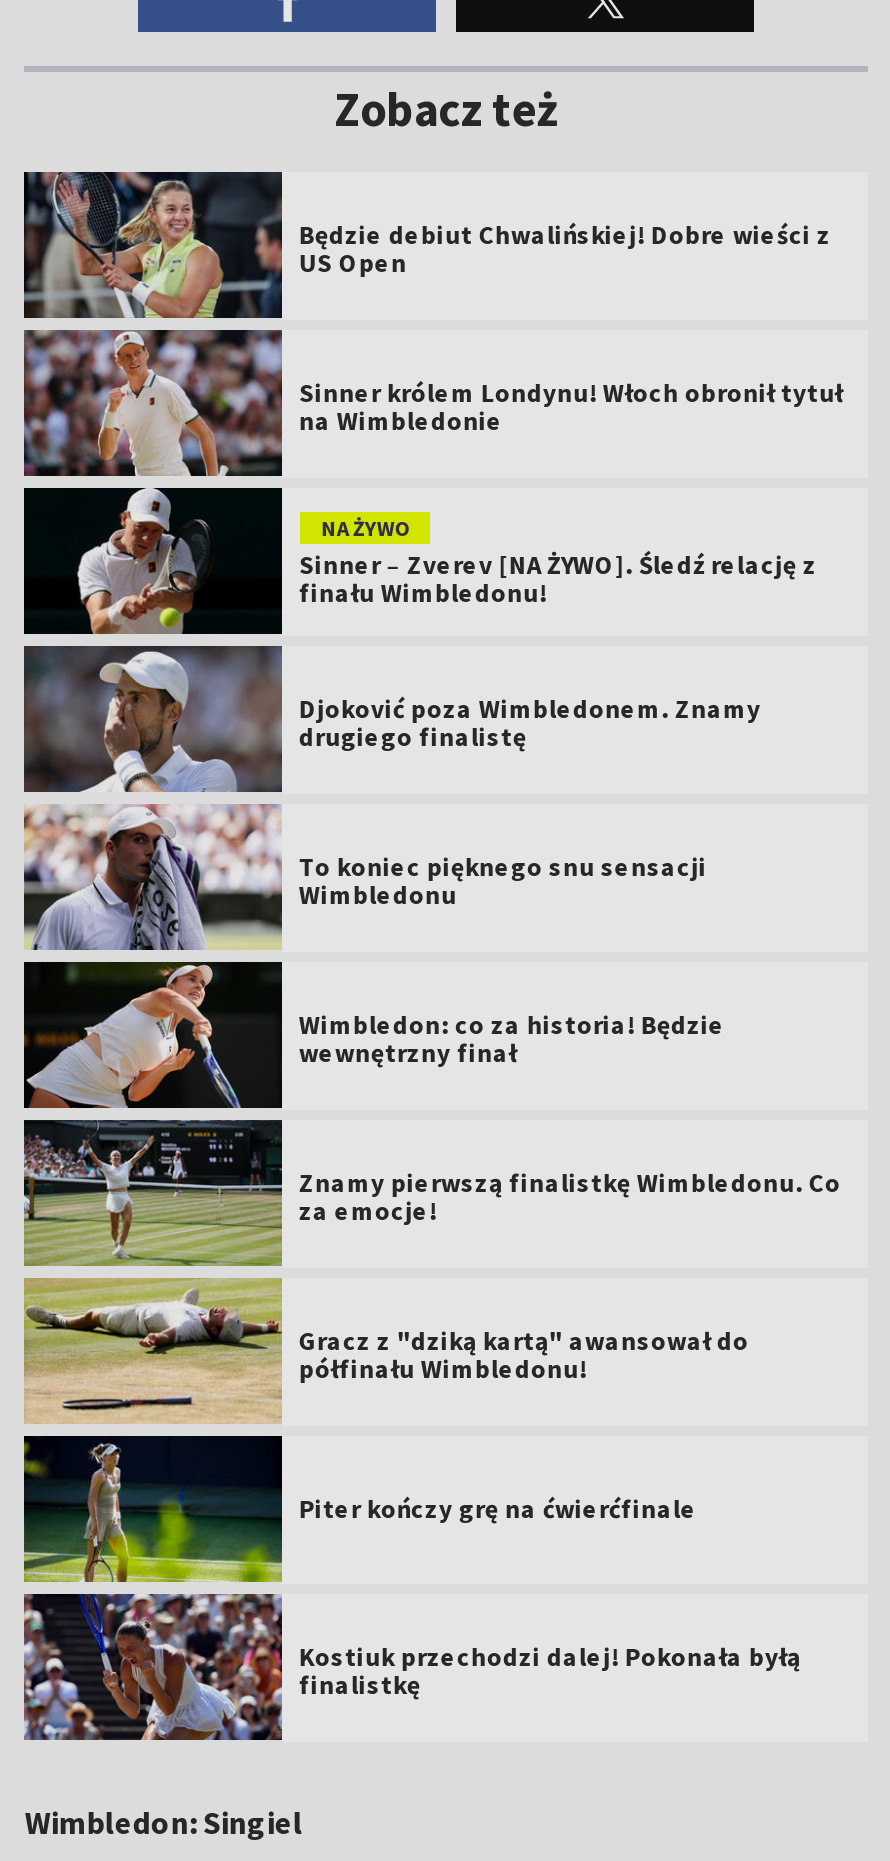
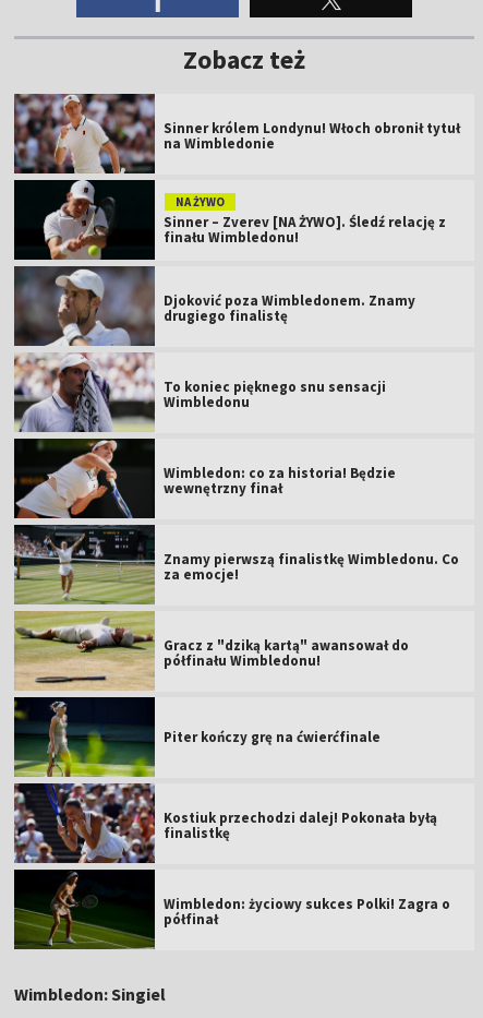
- [image]
- Będzie debiut Chwalińskiej! Dobre wieści z
- US Open

moved up: [image] | Sinner królem Londynu! Włoch obronił tytuł | na Wimbledonie | ... | Kostiuk przechodzi dalej! Pokonała byłą | finalistkę

+ [image]
+ Wimbledon: życiowy sukces Polki! Zagra o
+ półfinał
